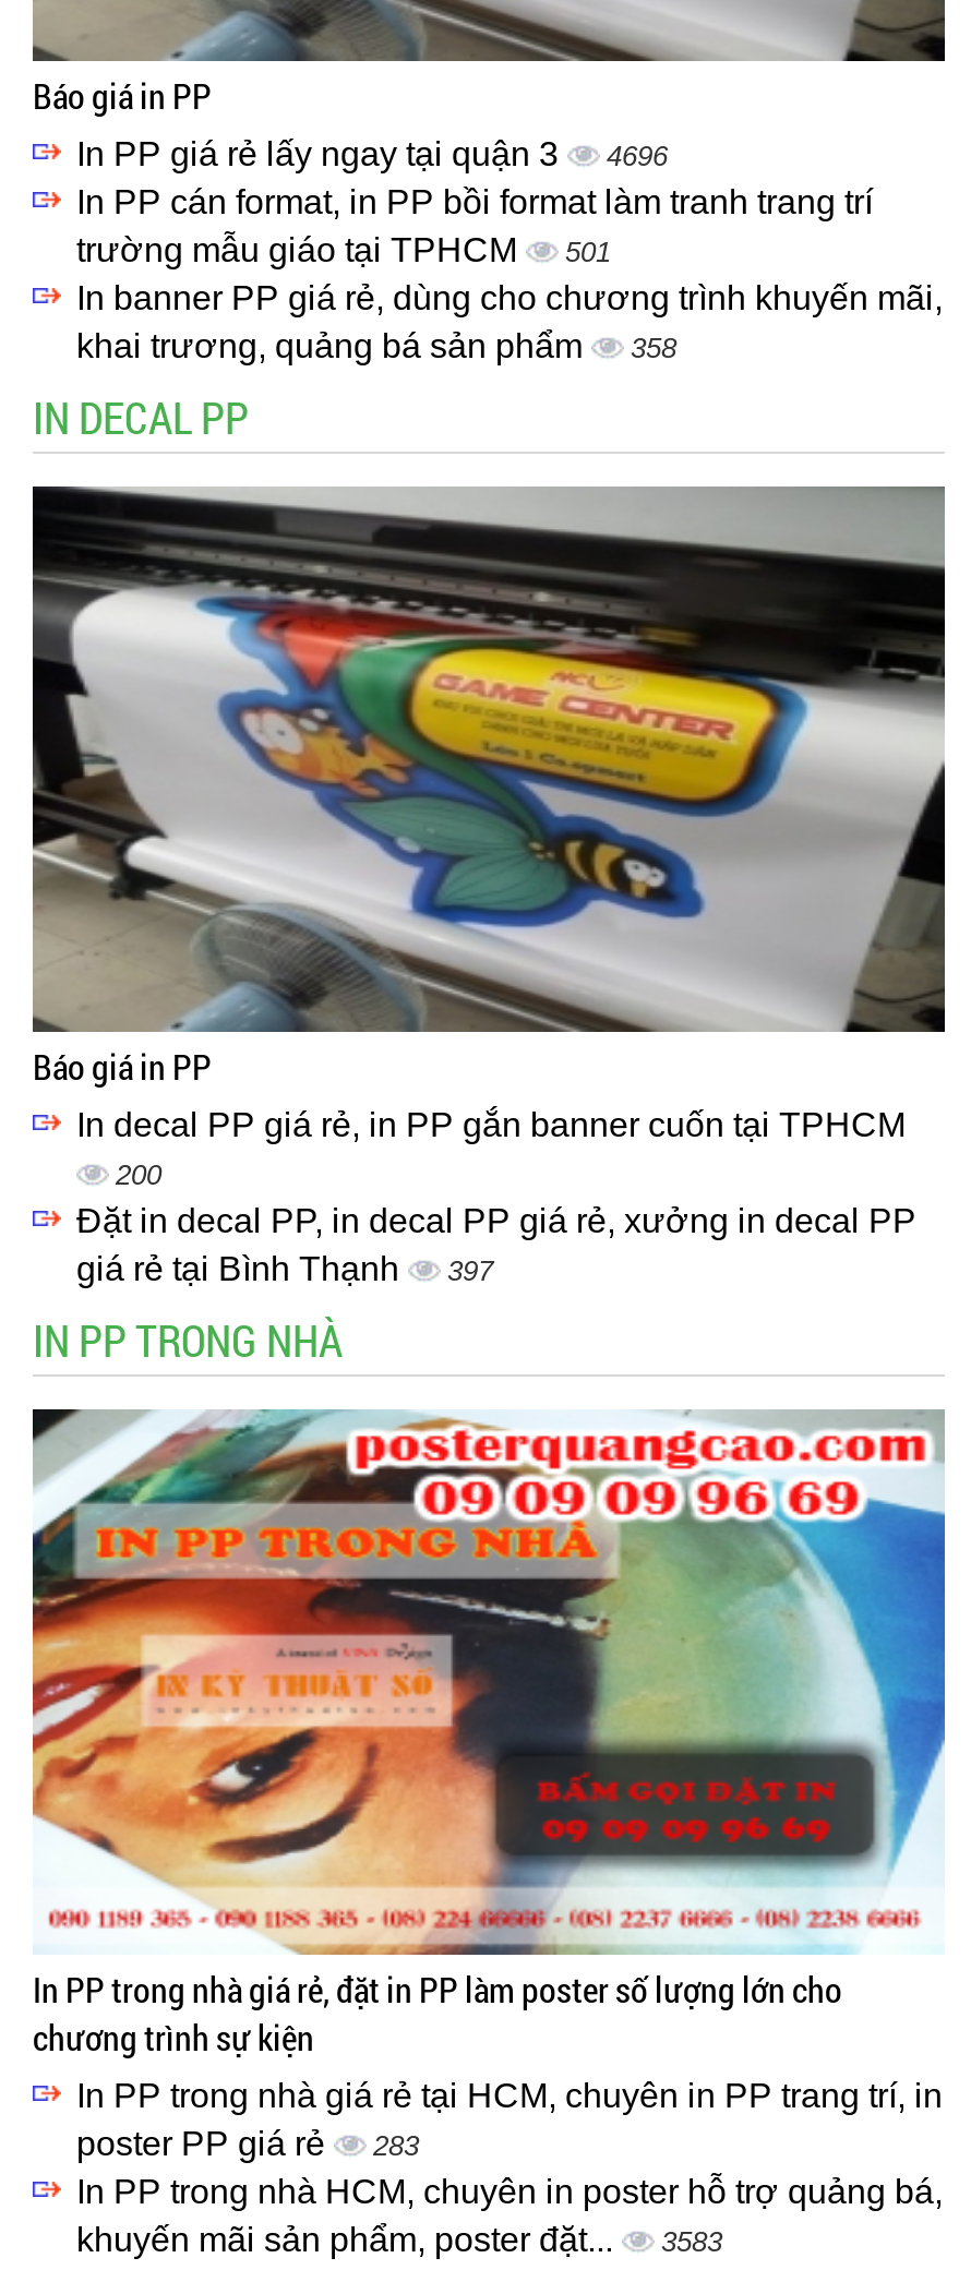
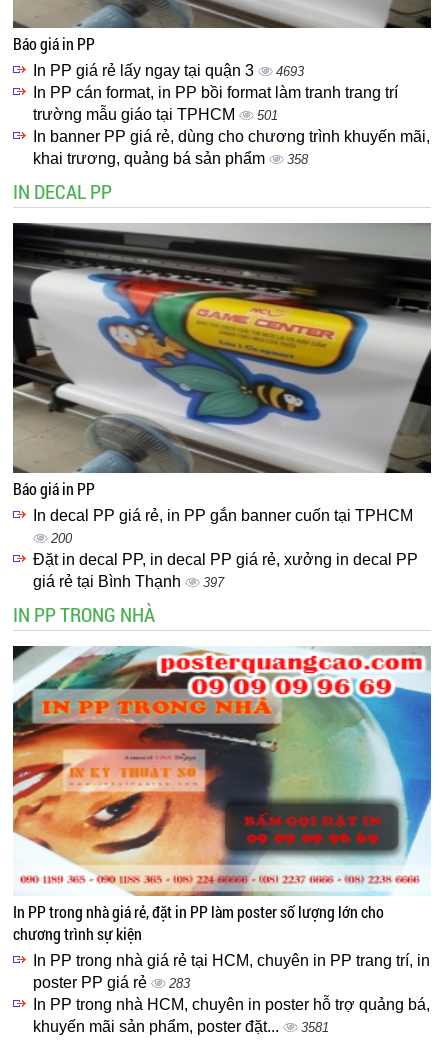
- In PP giá rẻ lấy ngay tại quận 3 4696
+ In PP giá rẻ lấy ngay tại quận 3 4693

- khuyến mãi sản phẩm, poster đặt... 3583
+ khuyến mãi sản phẩm, poster đặt... 3581
